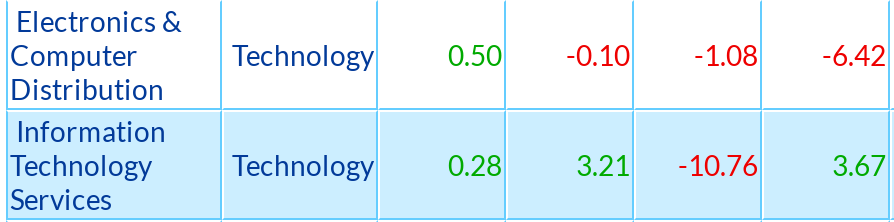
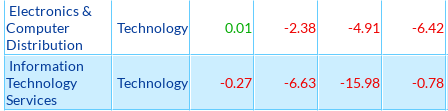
- 0.50
+ 0.01

- -0.10
+ -2.38

- -1.08
+ -4.91

- 0.28
+ -0.27

- 3.21
+ -6.63

- -10.76
+ -15.98

- 3.67
+ -0.78
